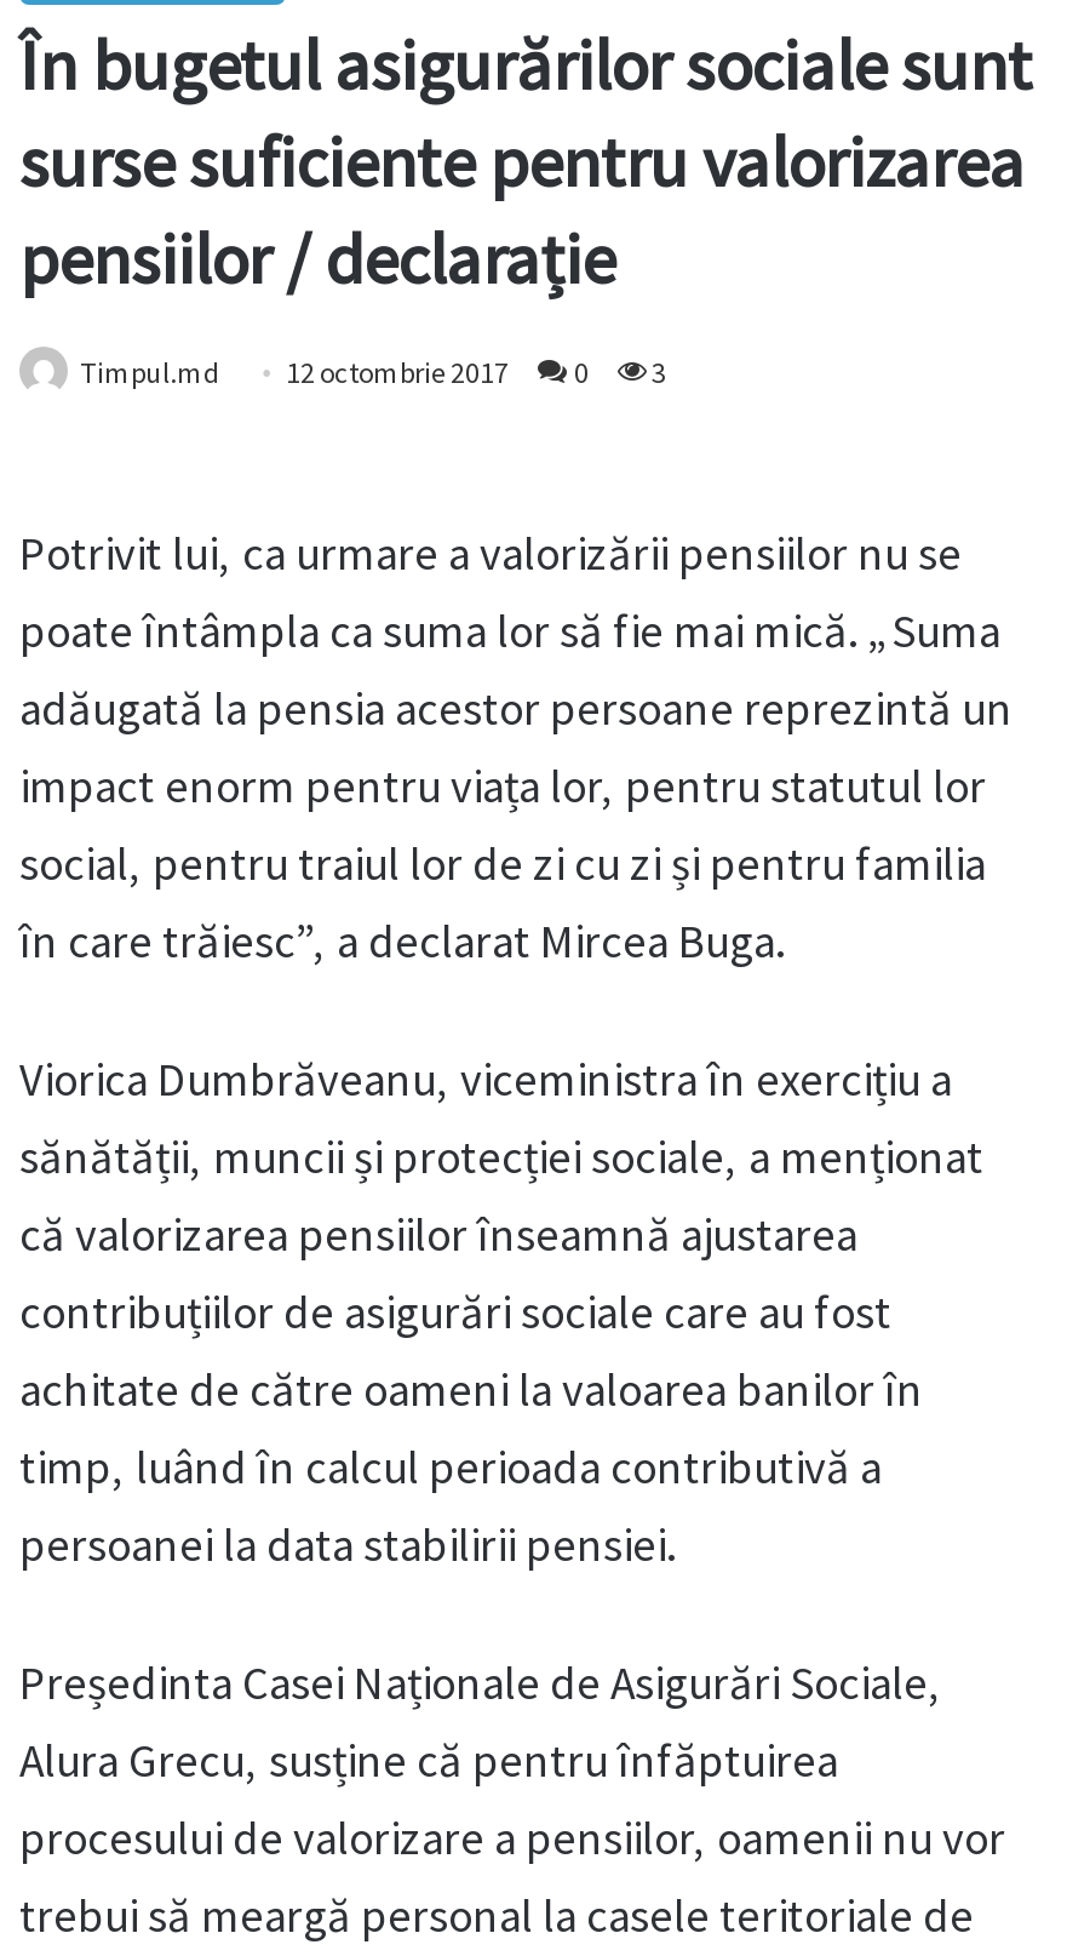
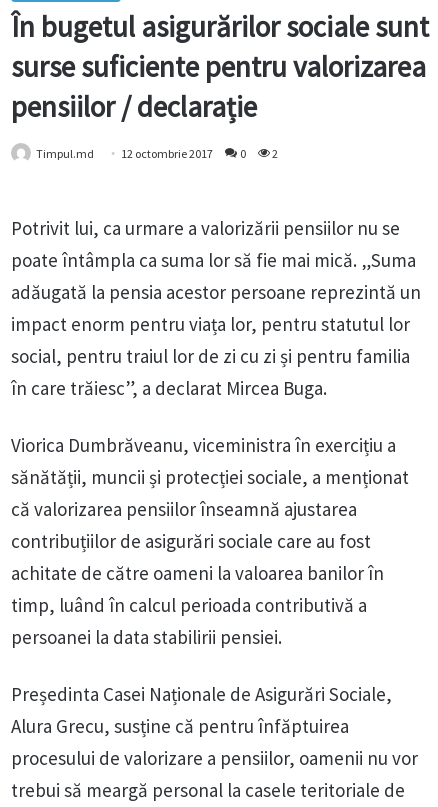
- Timpul.md 12 octombrie 2017 0 3
+ Timpul.md 12 octombrie 2017 0 2
